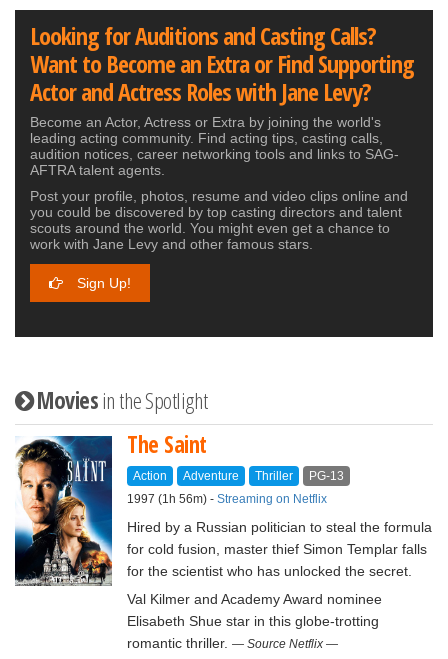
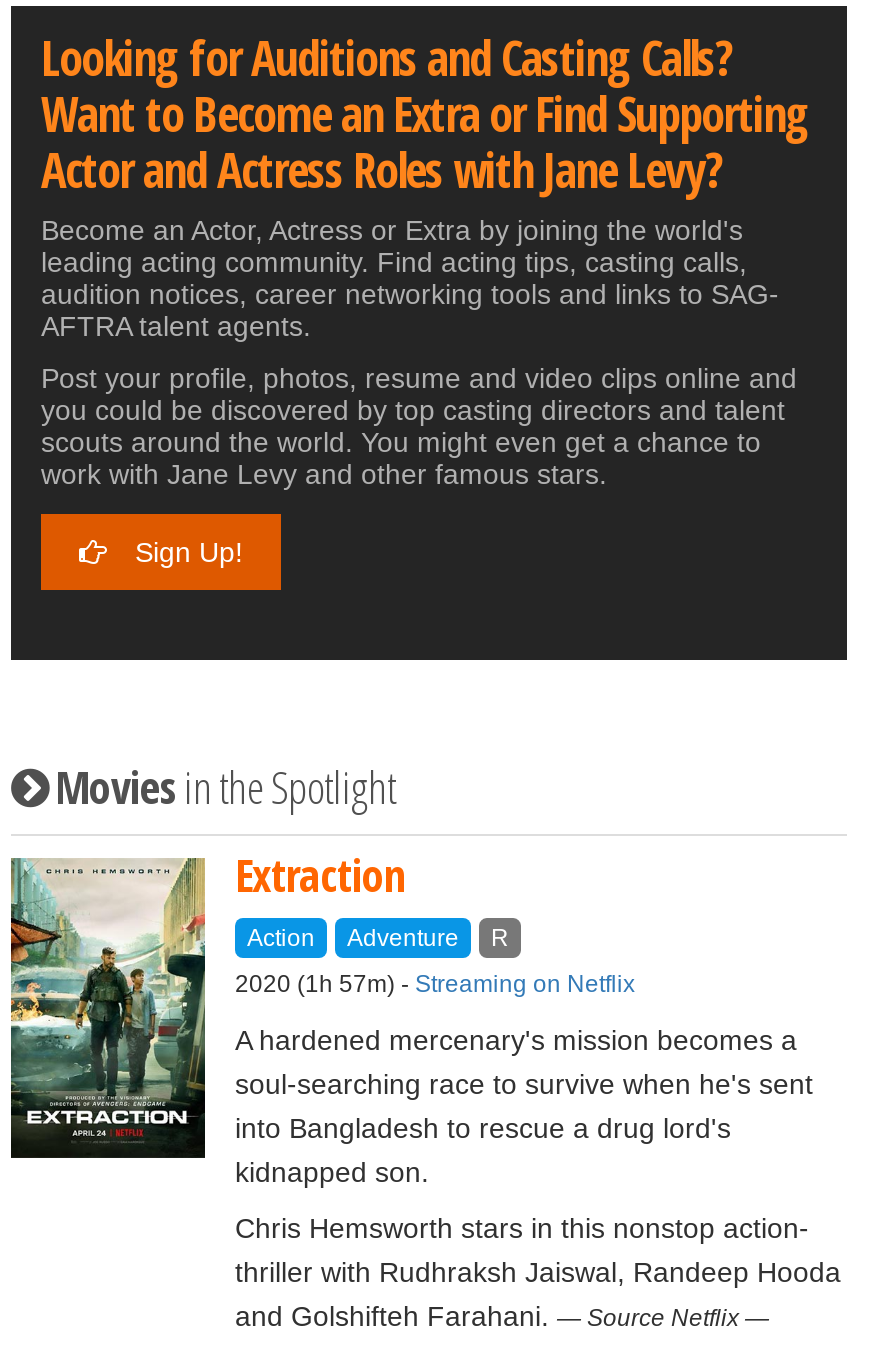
- [image]
- The Saint
+ [image]
+ Extraction

- Thriller
- PG‑13
+ R

- 1997 (1h 56m) - Streaming on Netflix
+ 2020 (1h 57m) - Streaming on Netflix

- Hired by a Russian politician to steal the formula
- for cold fusion, master thief Simon Templar falls
- for the scientist who has unlocked the secret.
+ A hardened mercenary's mission becomes a
+ soul-searching race to survive when he's sent
+ into Bangladesh to rescue a drug lord's
+ kidnapped son.

- Val Kilmer and Academy Award nominee
- Elisabeth Shue star in this globe-trotting
- romantic thriller.
+ Chris Hemsworth stars in this nonstop action-
+ thriller with Rudhraksh Jaiswal, Randeep Hooda
+ and Golshifteh Farahani.
